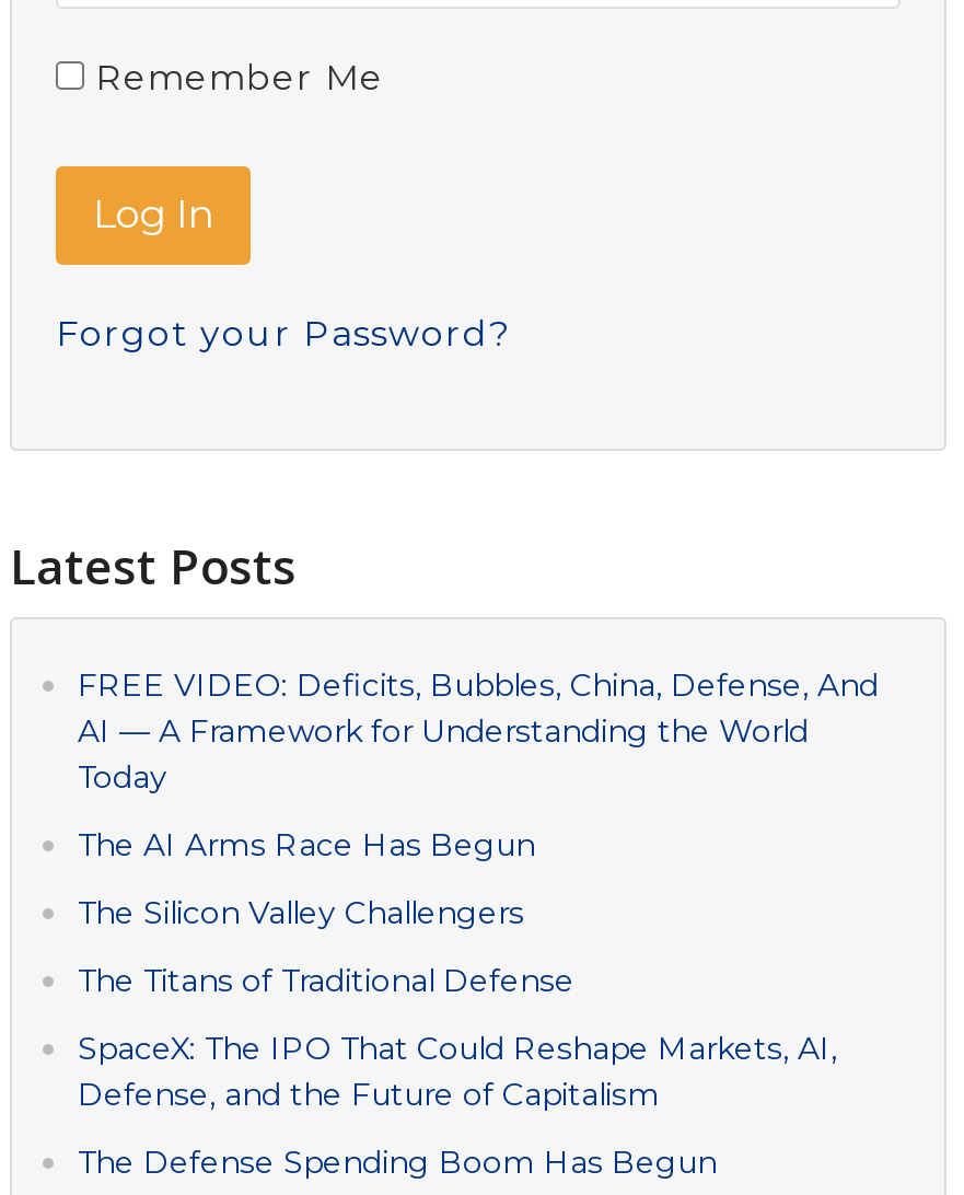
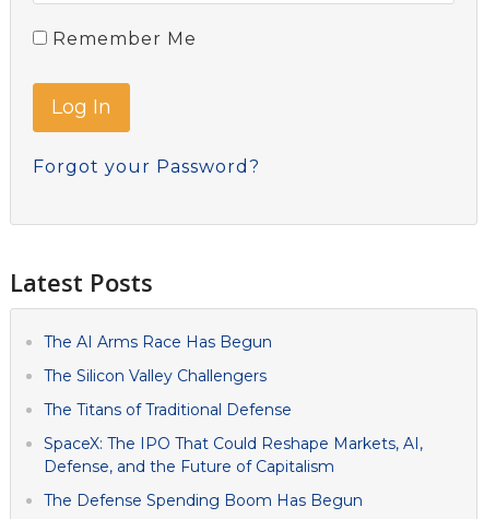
- FREE VIDEO: Deficits, Bubbles, China, Defense, And
- AI — A Framework for Understanding the World
- Today
